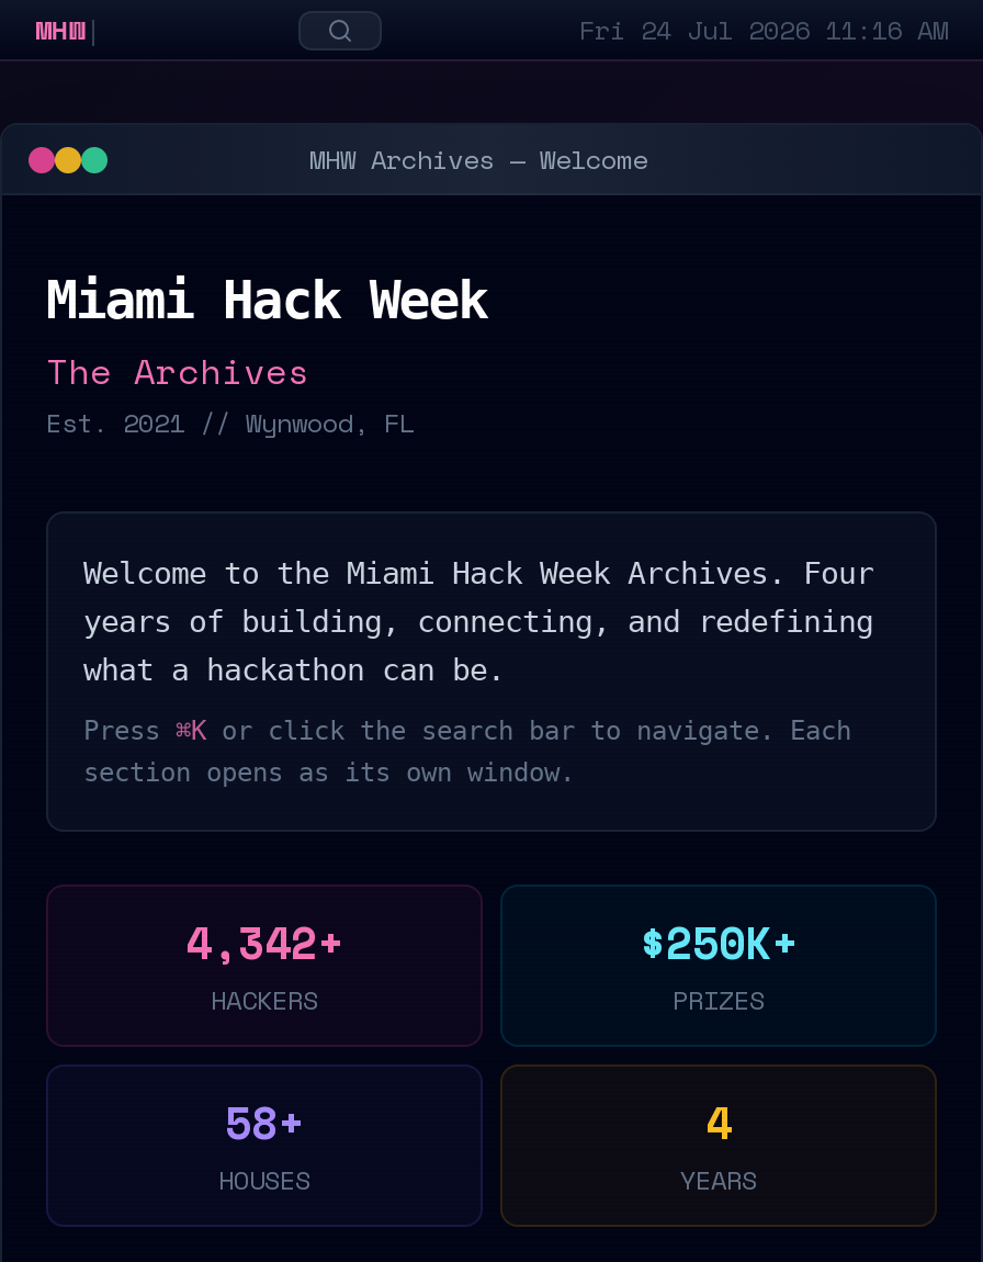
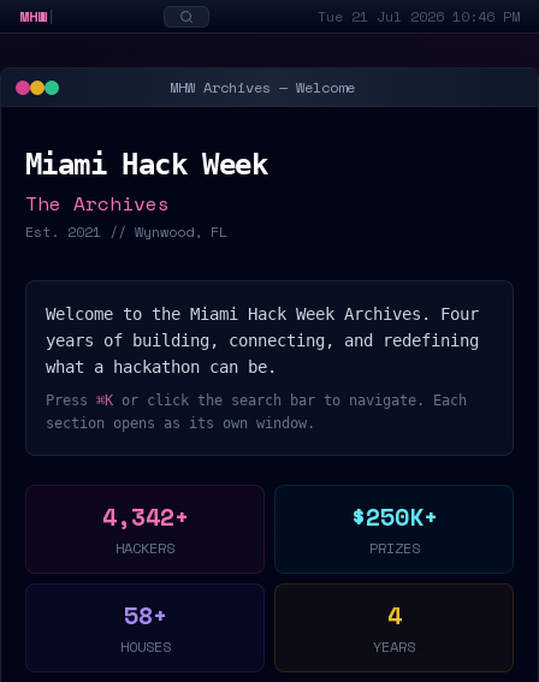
- Fri 24 Jul 2026 11:16 AM
+ Tue 21 Jul 2026 10:46 PM
